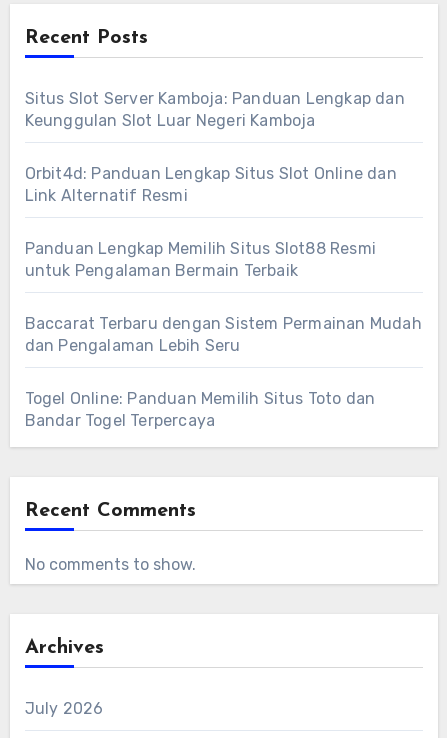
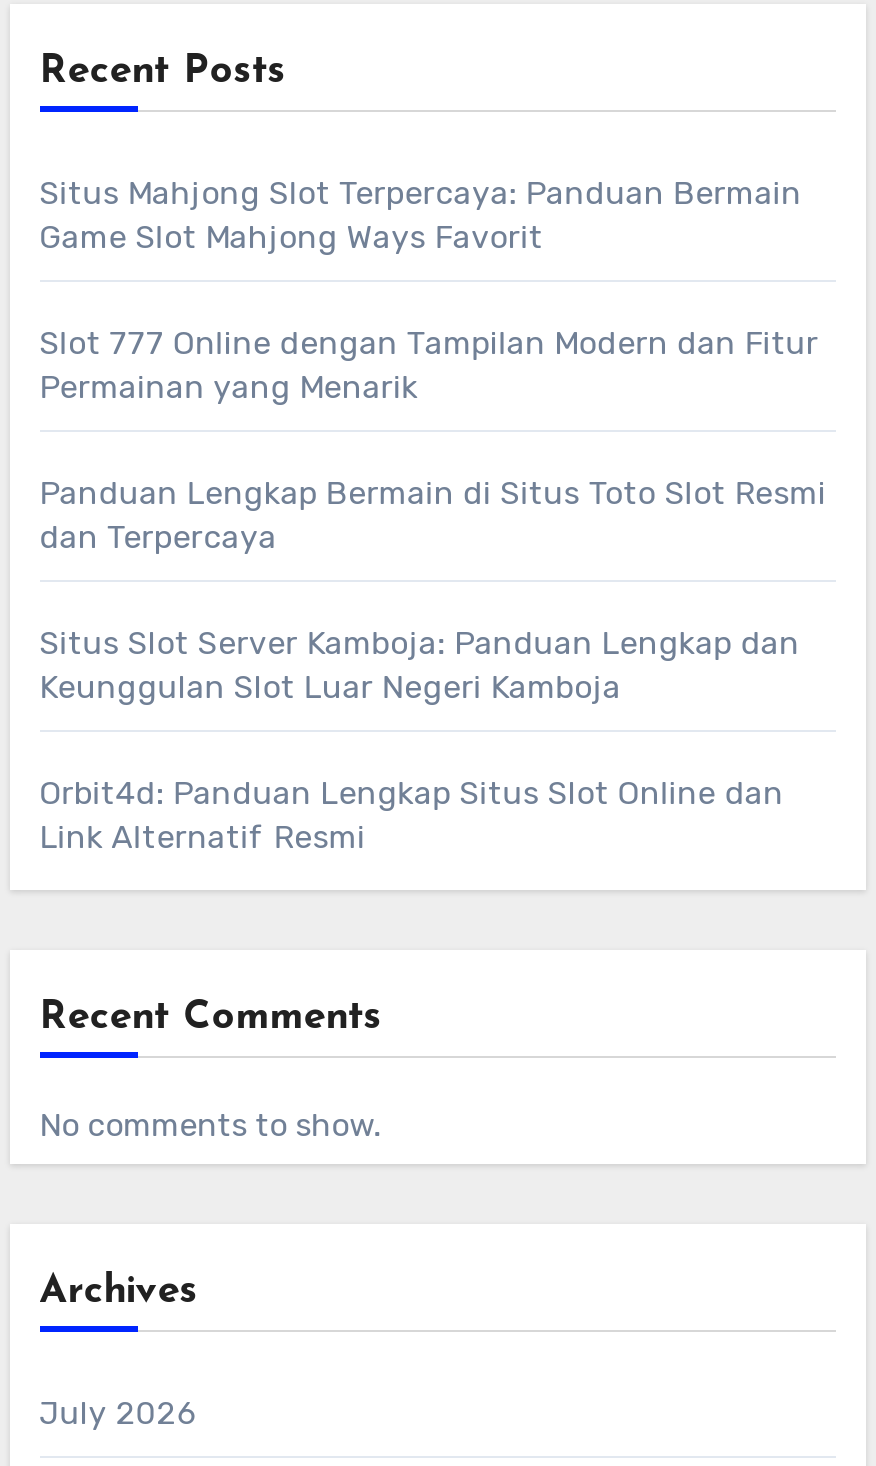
+ Situs Mahjong Slot Terpercaya: Panduan Bermain
+ Game Slot Mahjong Ways Favorit
+ Slot 777 Online dengan Tampilan Modern dan Fitur
+ Permainan yang Menarik
+ Panduan Lengkap Bermain di Situs Toto Slot Resmi
+ dan Terpercaya

moved down: Situs Slot Server Kamboja: Panduan Lengkap dan | Keunggulan Slot Luar Negeri Kamboja | Orbit4d: Panduan Lengkap Situs Slot Online dan | Link Alternatif Resmi

- Panduan Lengkap Memilih Situs Slot88 Resmi
- untuk Pengalaman Bermain Terbaik
- Baccarat Terbaru dengan Sistem Permainan Mudah
- dan Pengalaman Lebih Seru
- Togel Online: Panduan Memilih Situs Toto dan
- Bandar Togel Terpercaya
